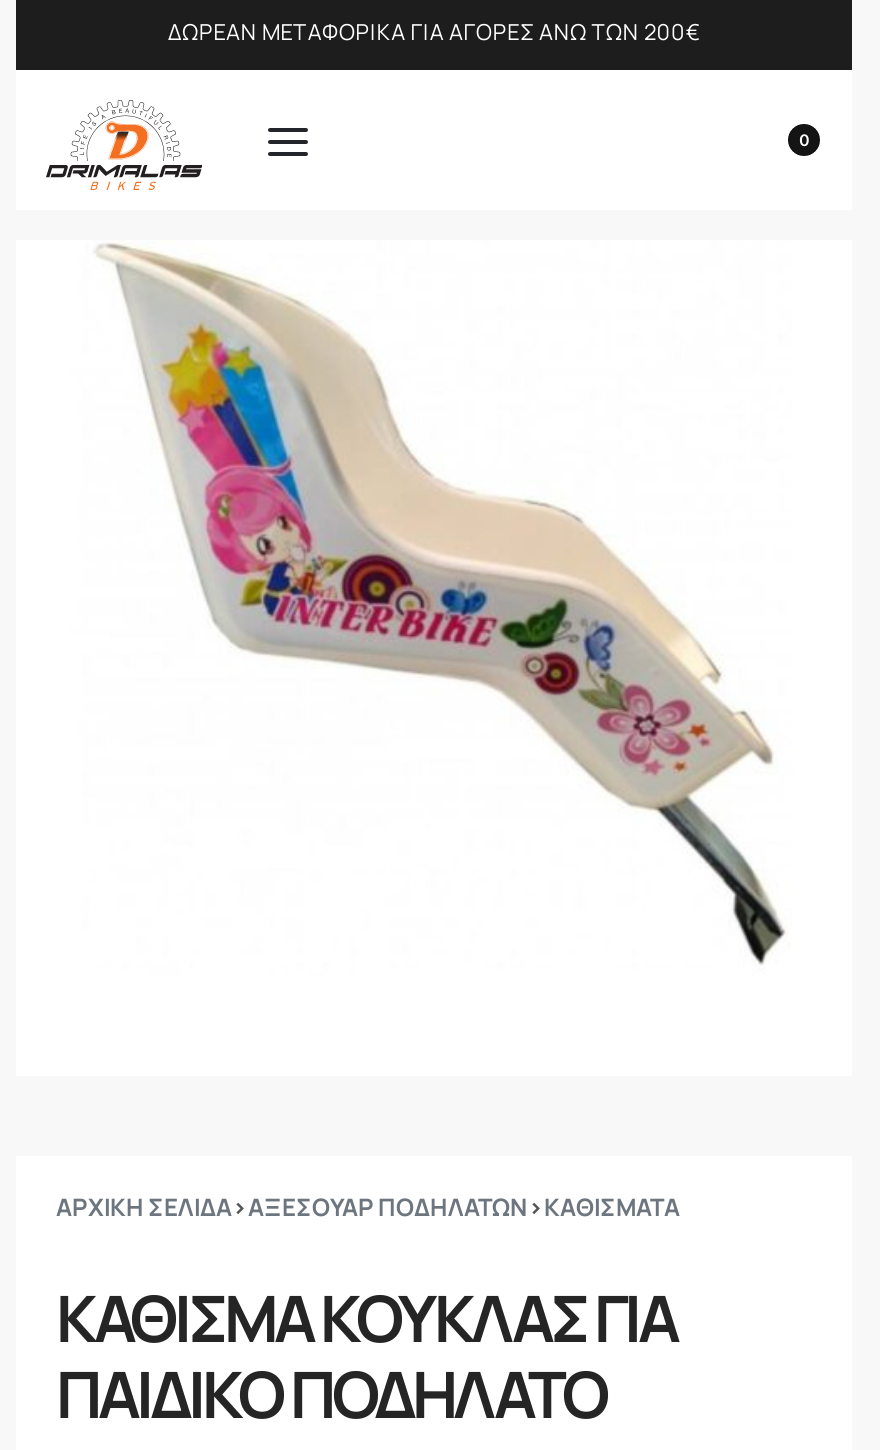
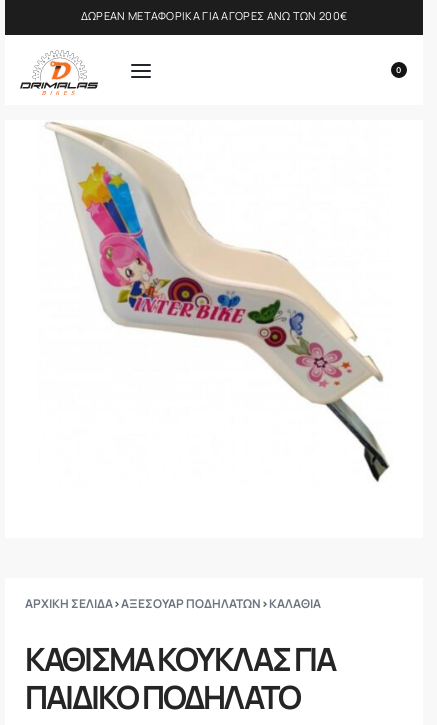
- ΑΡΧΙΚΗ ΣΕΛΙΔΑ›ΑΞΕΣΟΥΑΡ ΠΟΔΗΛΑΤΩΝ › ΚΑΘΙΣΜΑΤΑ
+ ΑΡΧΙΚΗ ΣΕΛΙΔΑ›ΑΞΕΣΟΥΑΡ ΠΟΔΗΛΑΤΩΝ › ΚΑΛΑΘΙΑ
